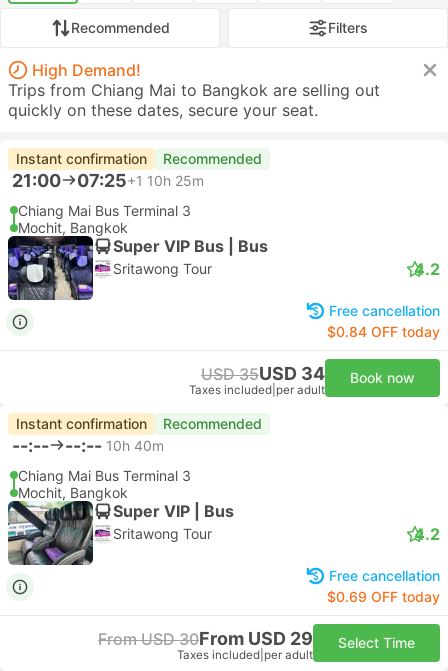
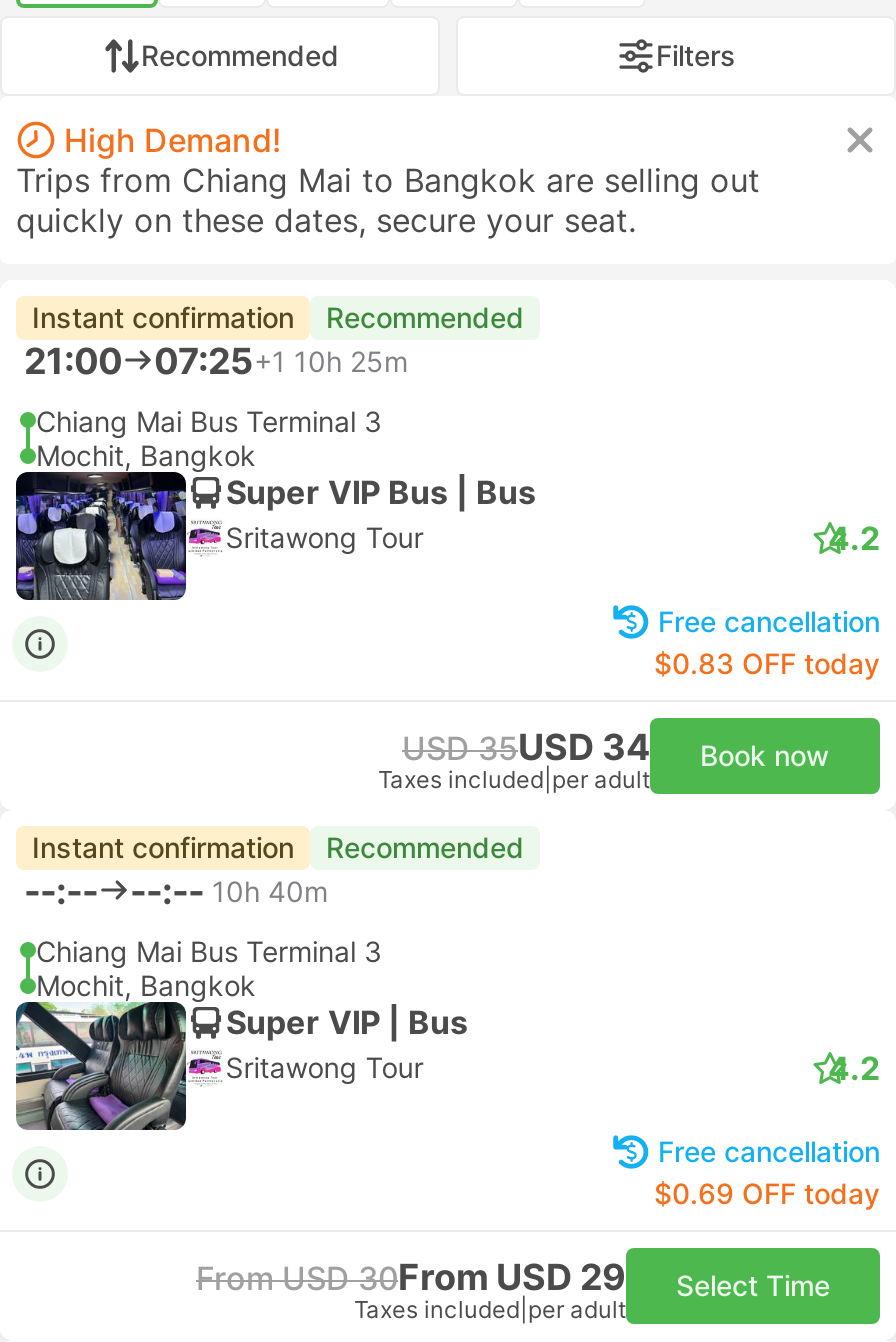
- $0.84 OFF today
+ $0.83 OFF today
